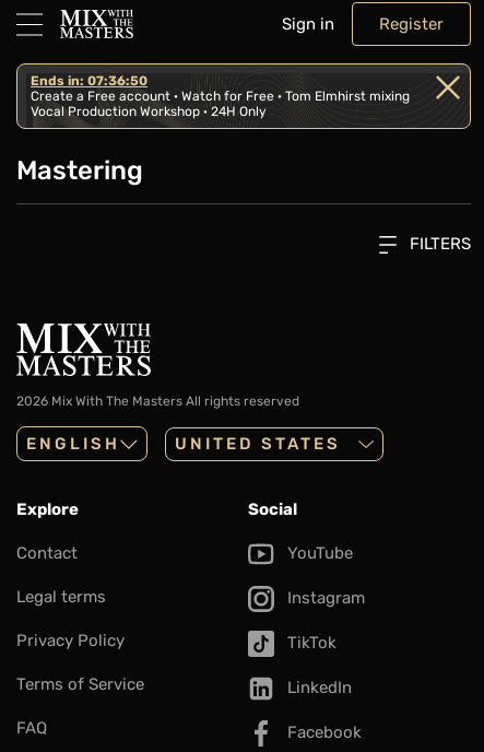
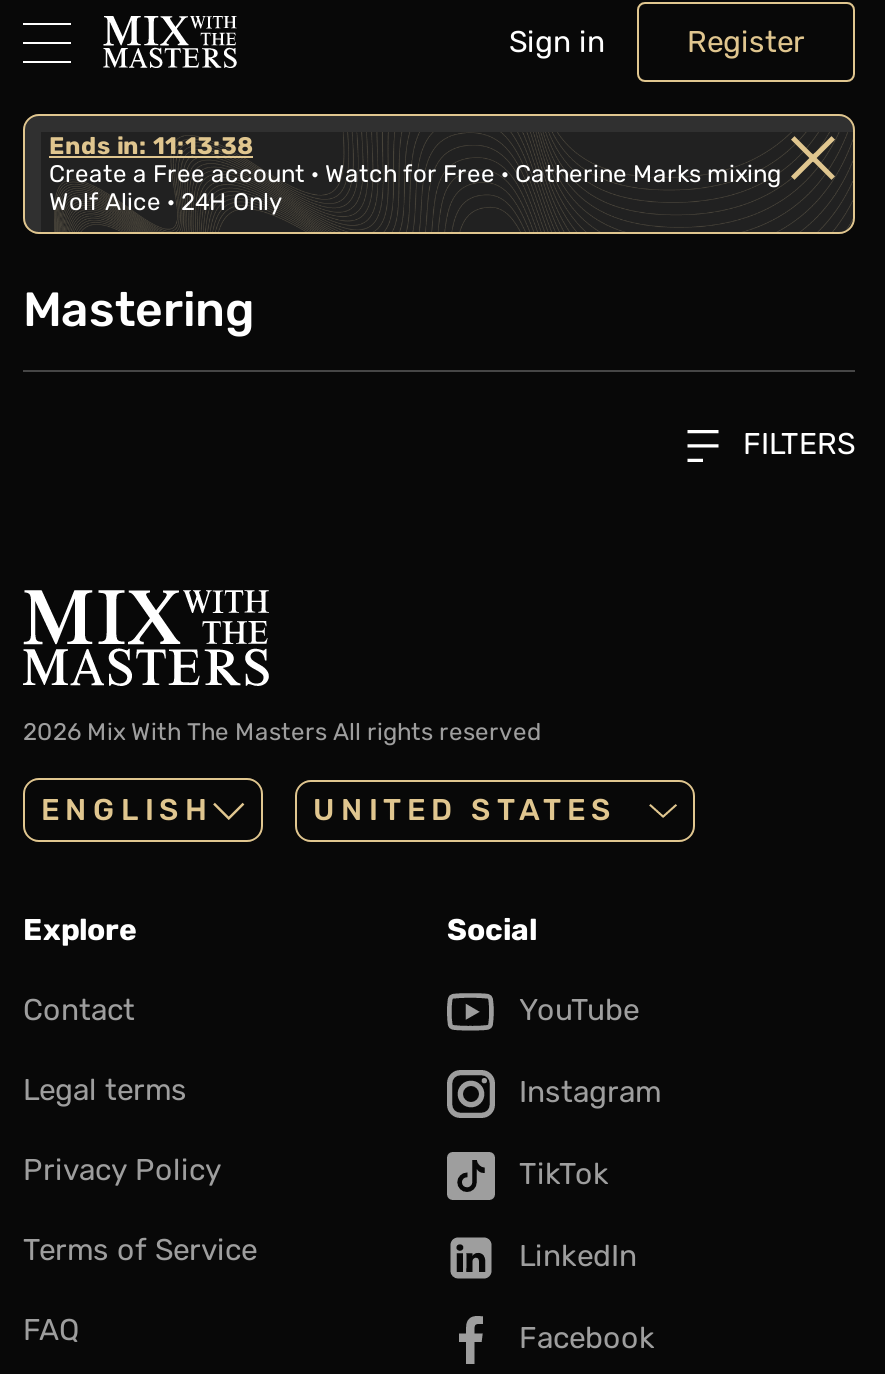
- Ends in: 07:36:50
- Create a Free account · Watch for Free · Tom Elmhirst mixing
- Vocal Production Workshop · 24H Only
+ Ends in: 11:13:38
+ Create a Free account · Watch for Free · Catherine Marks mixing
+ Wolf Alice · 24H Only
